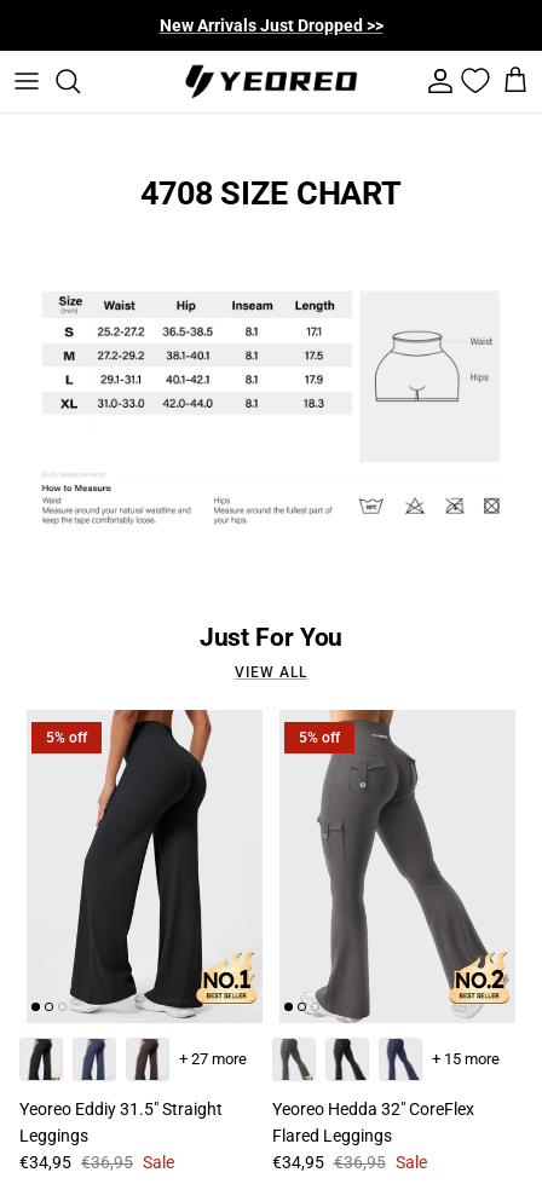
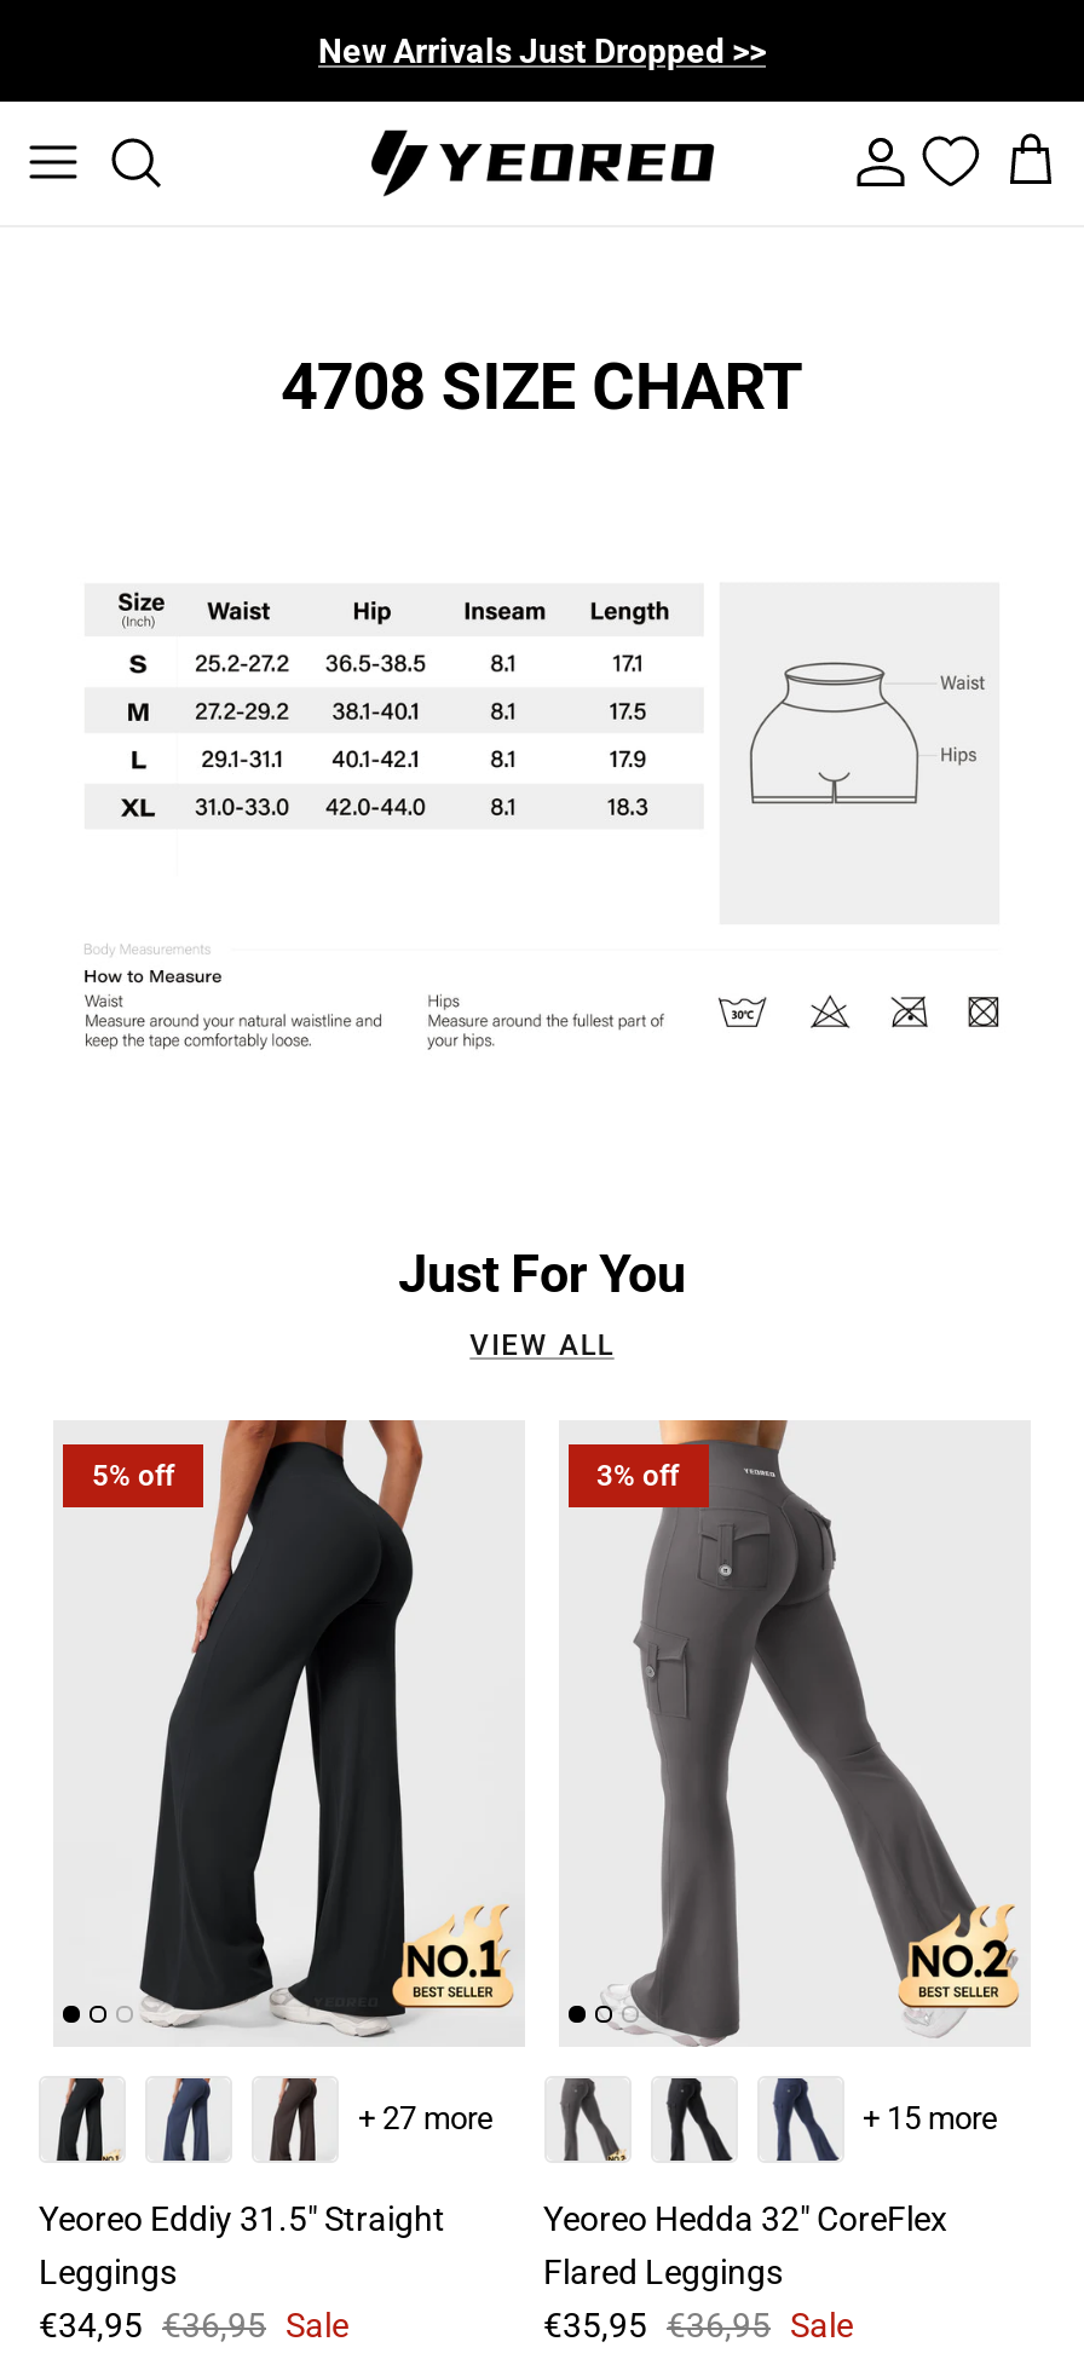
- 5% off
+ 3% off

- €34,95 €36,95 Sale
+ €35,95 €36,95 Sale
